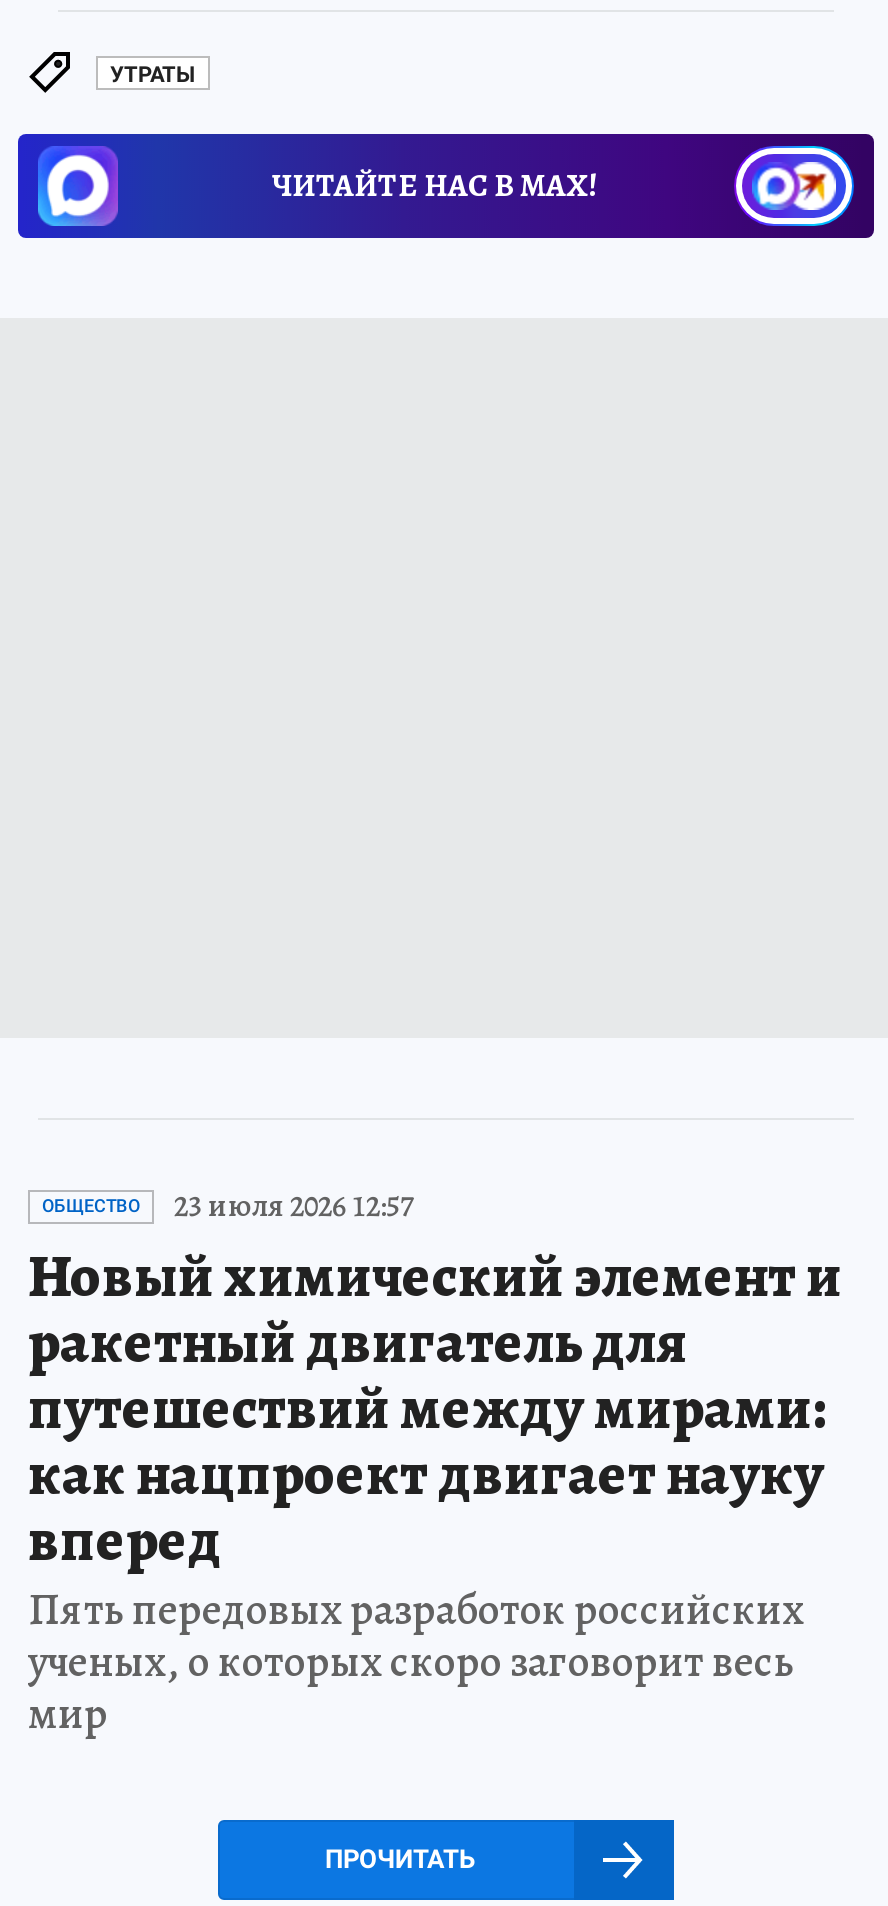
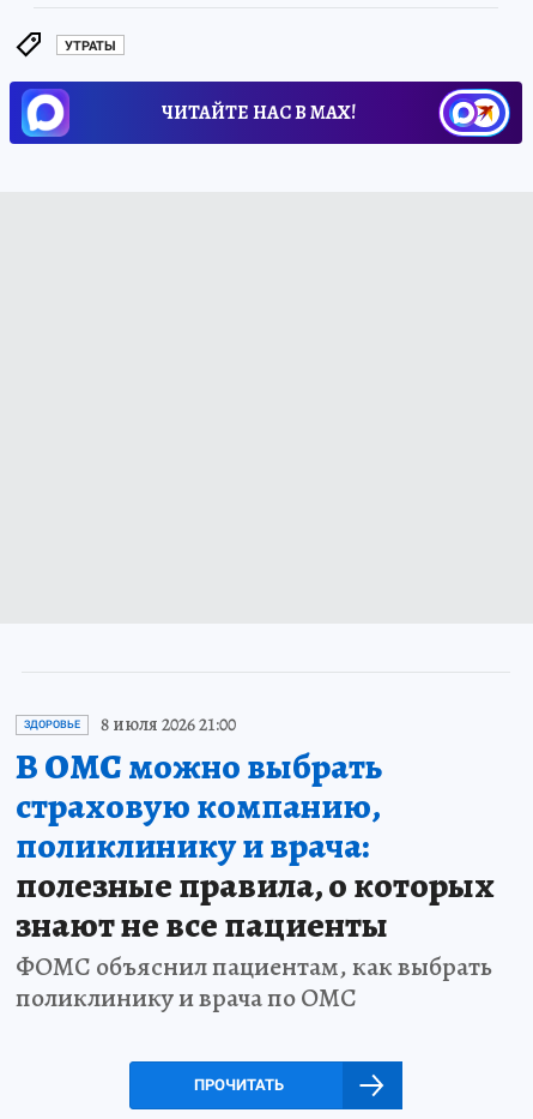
- ОБЩЕСТВО
- 23 июля 2026 12:57
- Новый химический элемент и
- ракетный двигатель для
- путешествий между мирами:
- как нацпроект двигает науку
- вперед
- Пять передовых разработок российских
- ученых, о которых скоро заговорит весь
- мир
+ ЗДОРОВЬЕ
+ 8 июля 2026 21:00
+ В ОМС можно выбрать
+ страховую компанию,
+ поликлинику и врача:
+ полезные правила, о которых
+ знают не все пациенты
+ ФОМС объяснил пациентам, как выбрать
+ поликлинику и врача по ОМС
